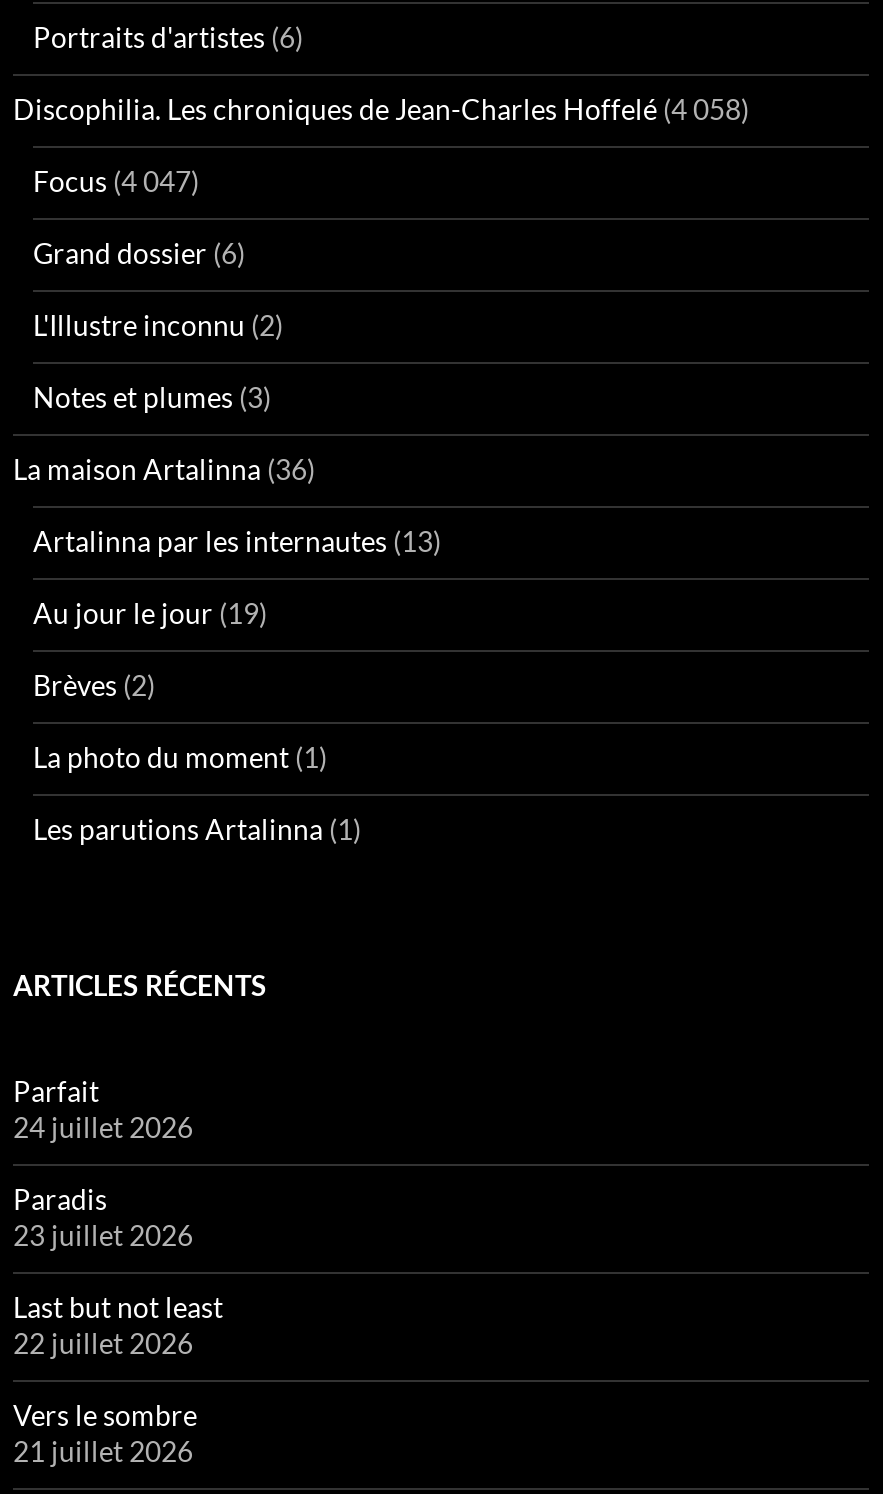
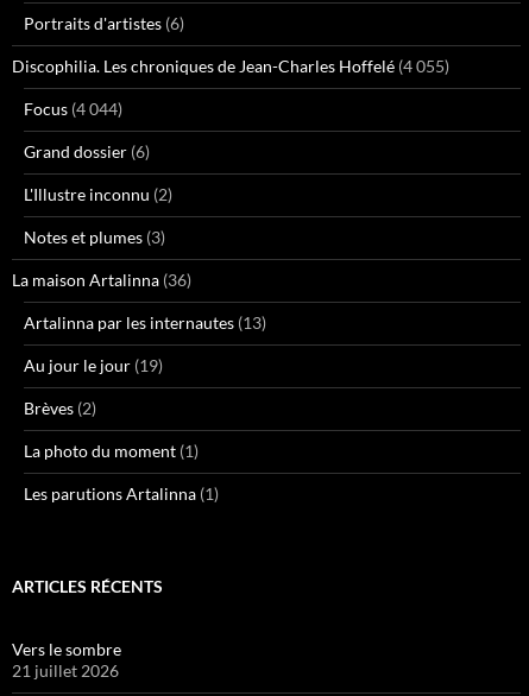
- Discophilia. Les chroniques de Jean-Charles Hoffelé (4 058)
+ Discophilia. Les chroniques de Jean-Charles Hoffelé (4 055)

- Focus (4 047)
+ Focus (4 044)

- Parfait
- 24 juillet 2026
- Paradis
- 23 juillet 2026
- Last but not least
- 22 juillet 2026
